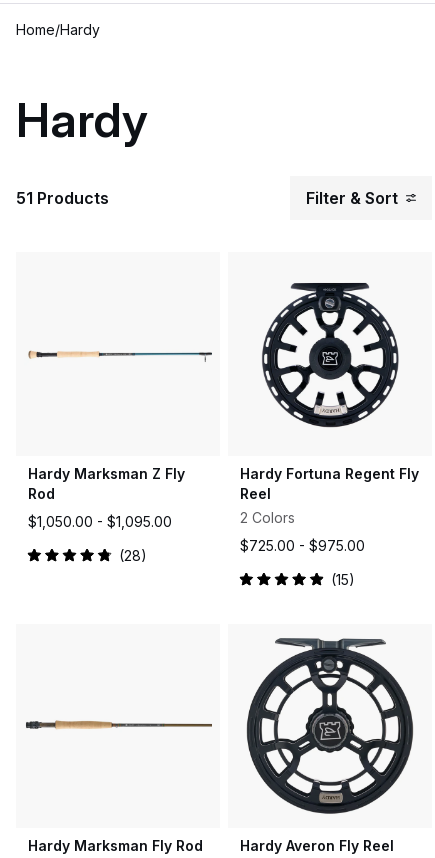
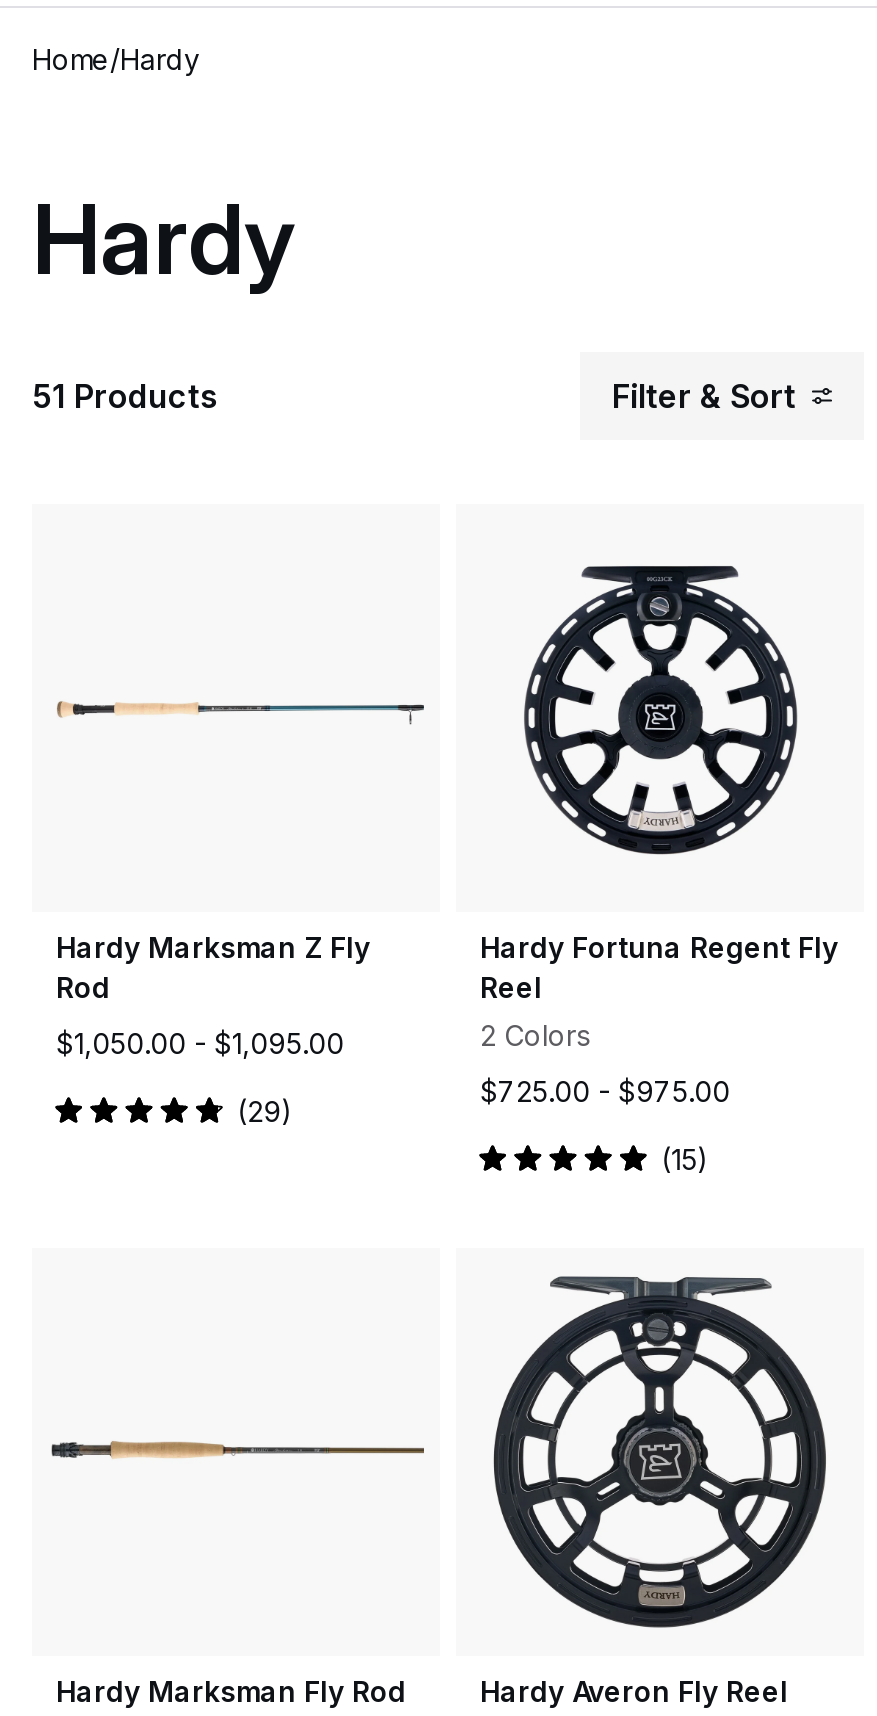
- 28
+ 29
